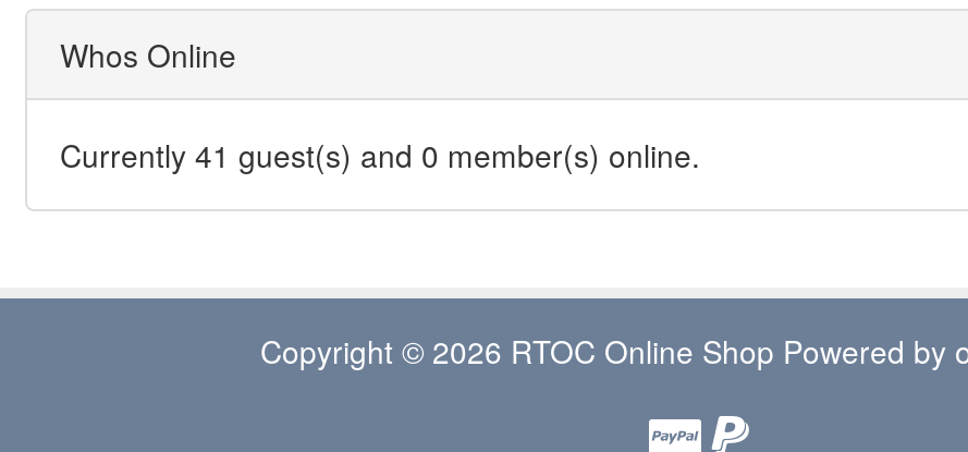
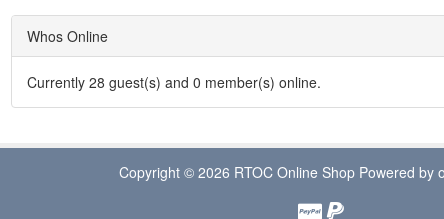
- Currently 41 guest(s) and 0 member(s) online.
+ Currently 28 guest(s) and 0 member(s) online.
